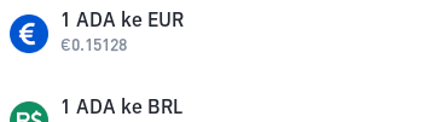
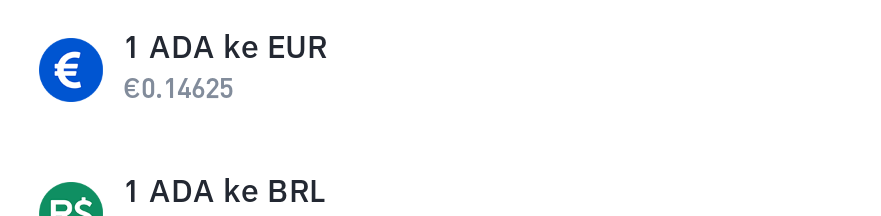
- €0.15128
+ €0.14625
